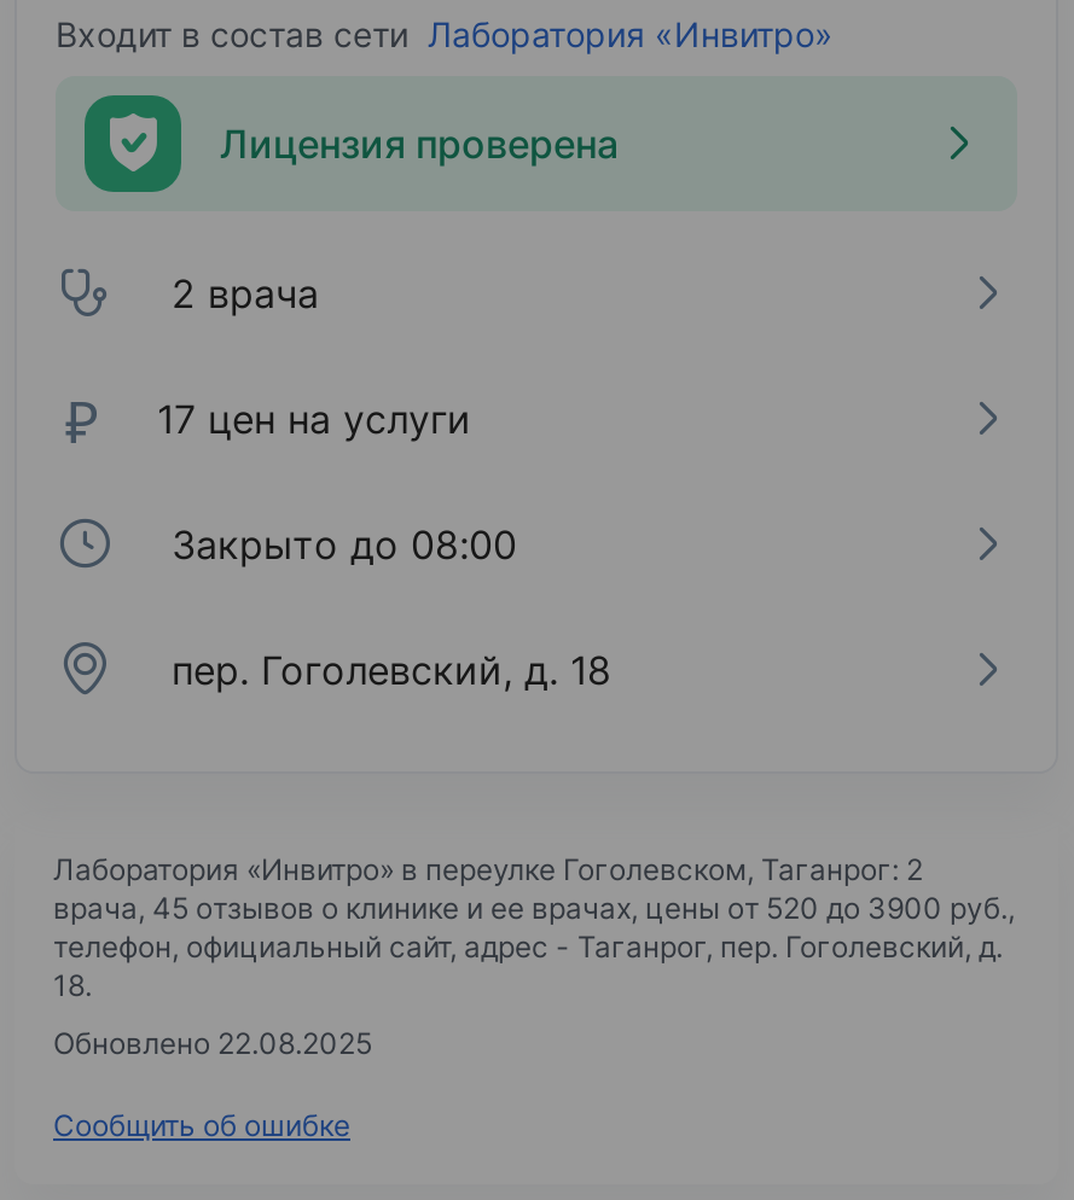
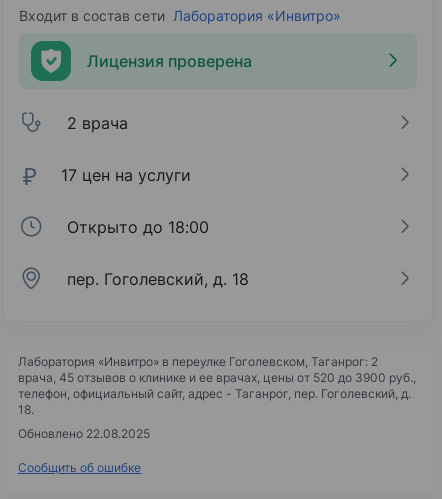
- Закрыто до 08:00
+ Открыто до 18:00
